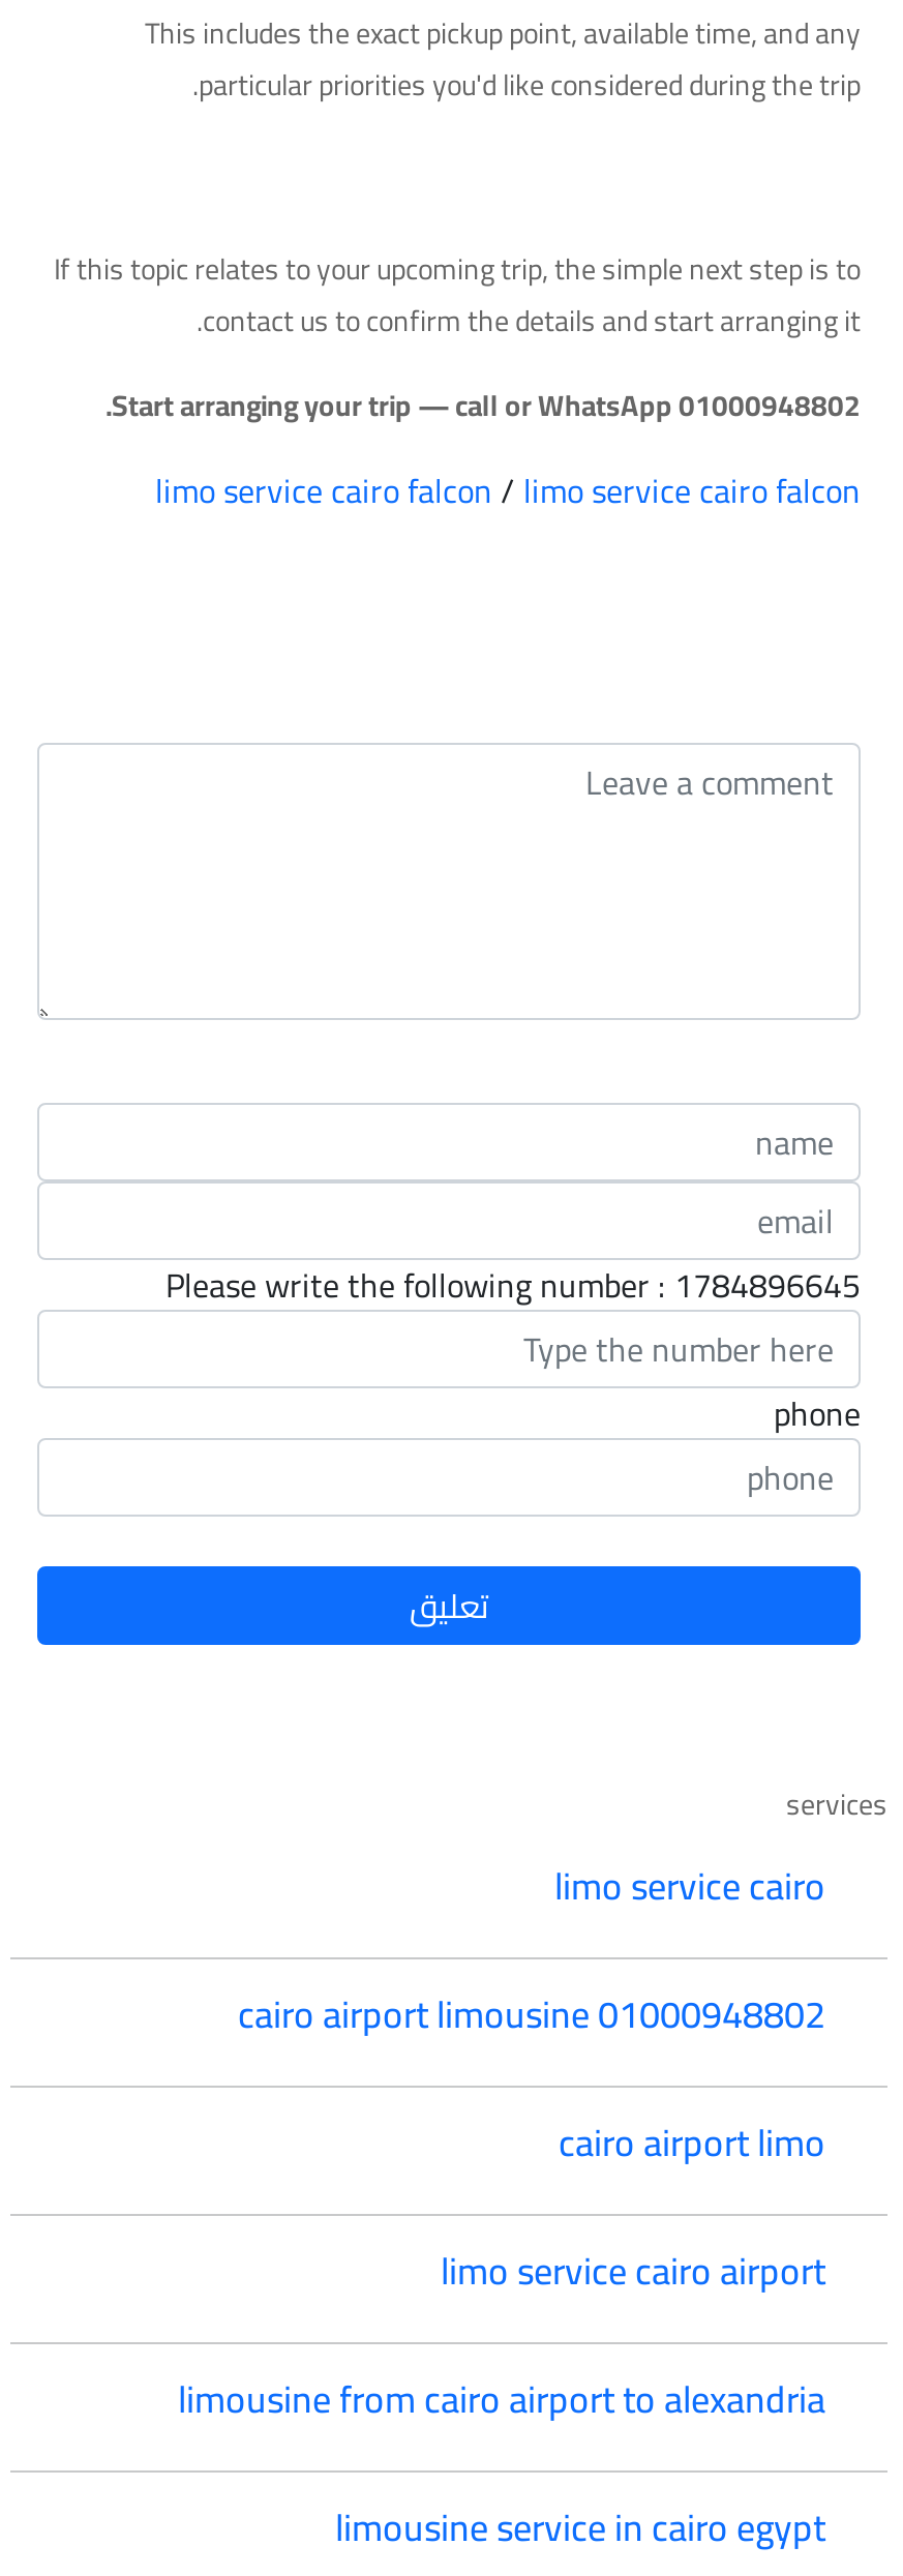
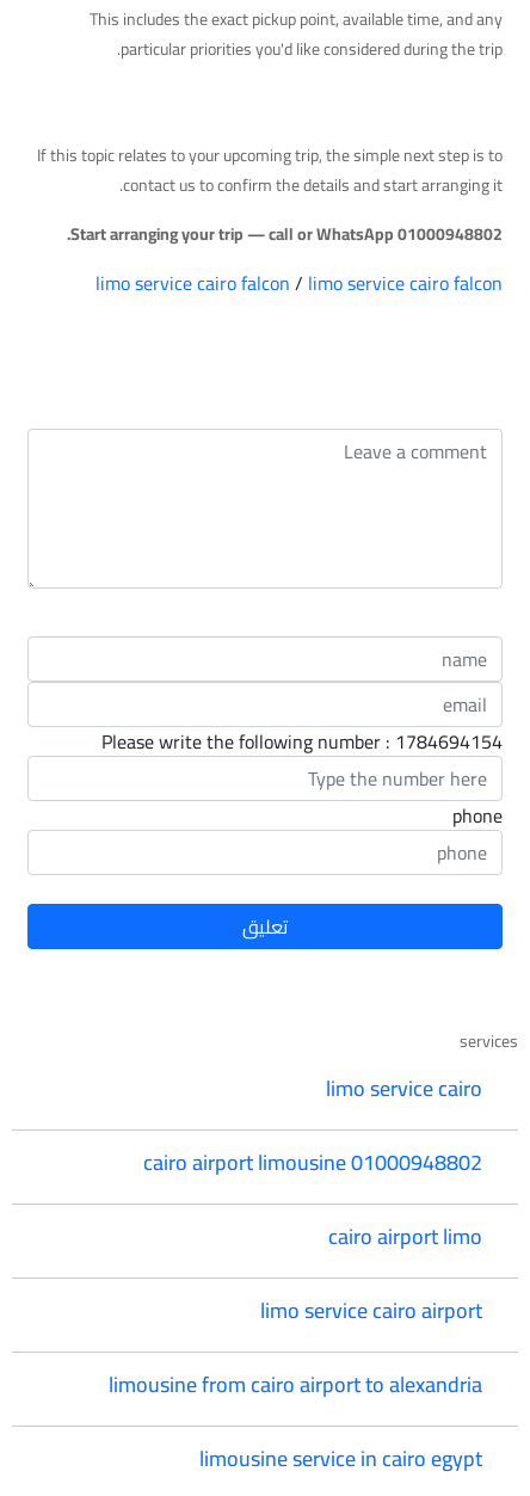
- Please write the following number : 1784896645
+ Please write the following number : 1784694154
